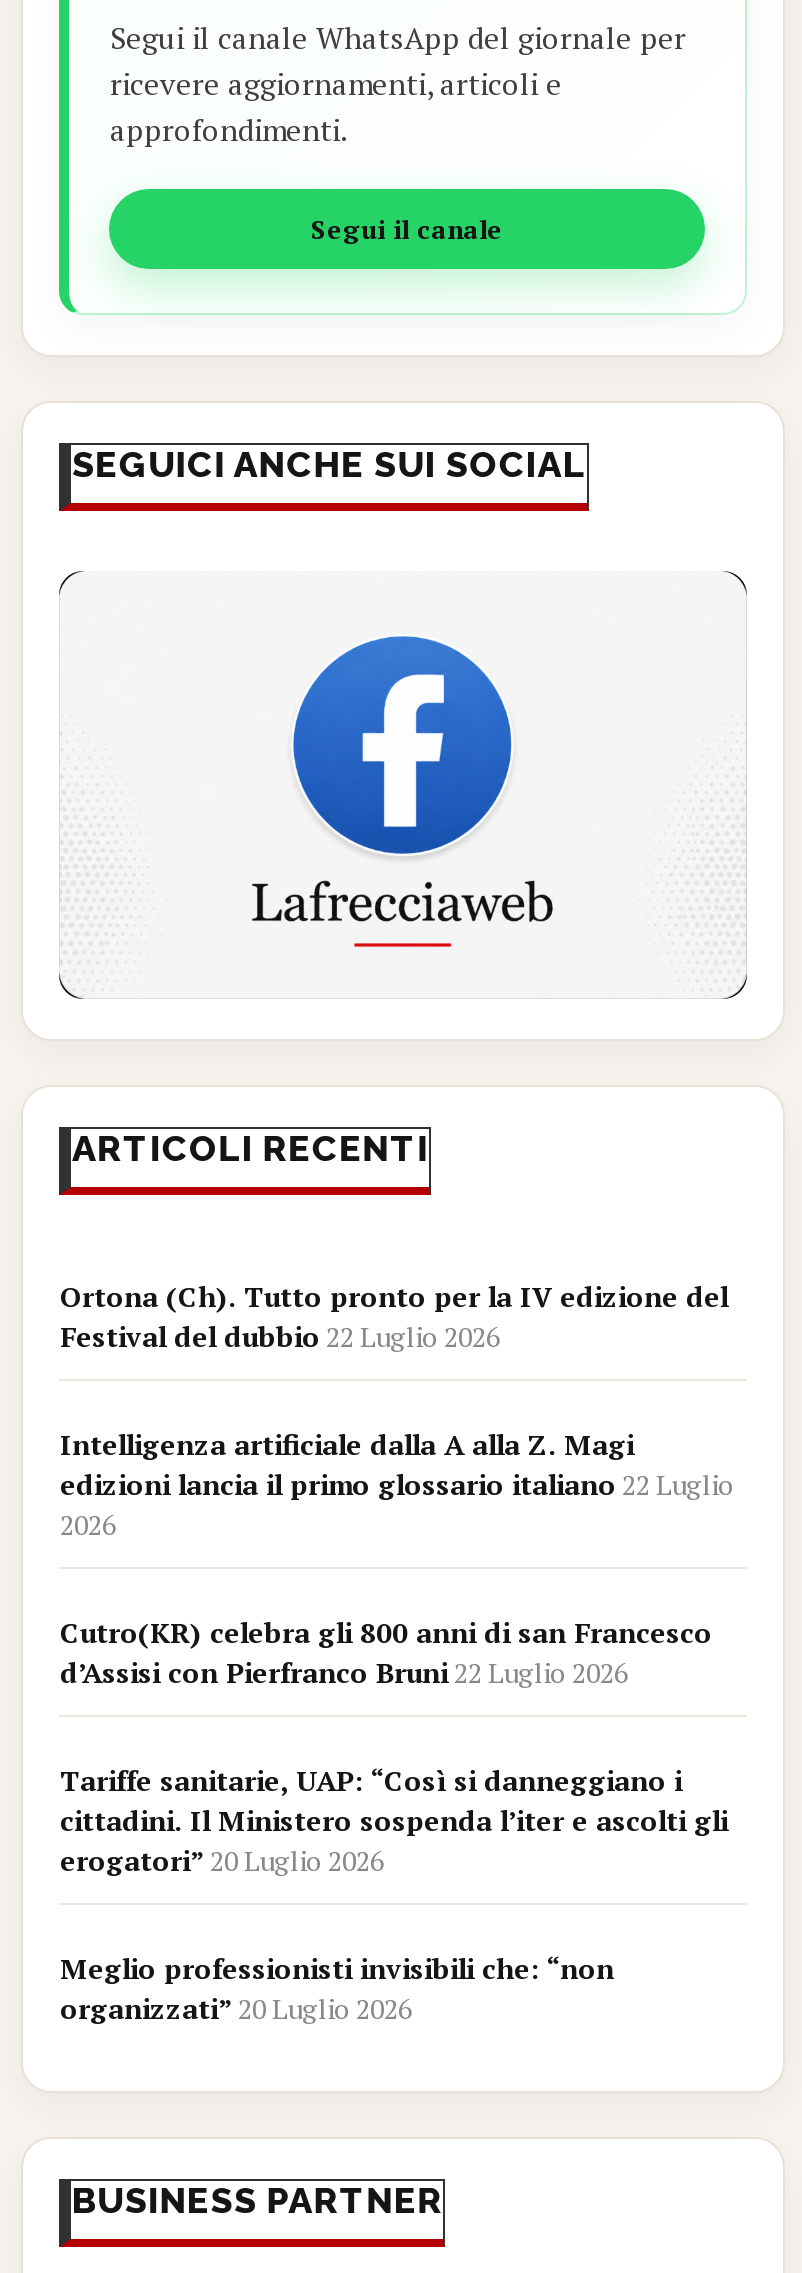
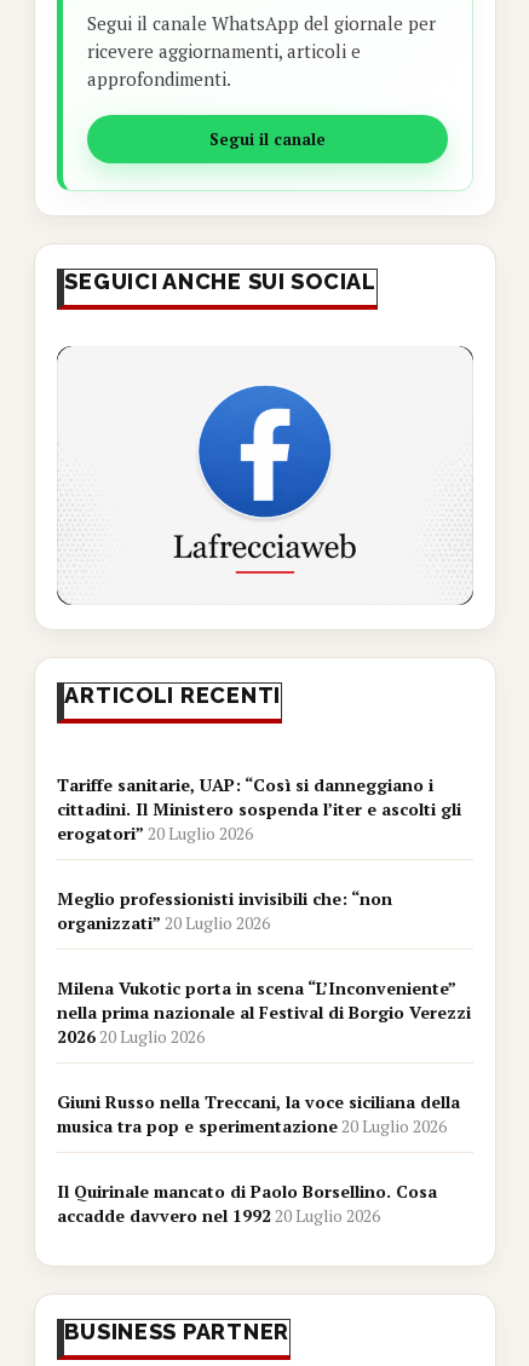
- Ortona (Ch). Tutto pronto per la IV edizione del
- Festival del dubbio 22 Luglio 2026
- Intelligenza artificiale dalla A alla Z. Magi
- edizioni lancia il primo glossario italiano 22 Luglio
- 2026
- Cutro(KR) celebra gli 800 anni di san Francesco
- d’Assisi con Pierfranco Bruni 22 Luglio 2026

moved up: Tariffe sanitarie, UAP: “Così si danneggiano i | cittadini. Il Ministero sospenda l’iter e ascolti gli | erogatori” 20 Luglio 2026 | Meglio professionisti invisibili che: “non | organizzati” 20 Luglio 2026

+ Milena Vukotic porta in scena “L’Inconveniente”
+ nella prima nazionale al Festival di Borgio Verezzi
+ 2026 20 Luglio 2026
+ Giuni Russo nella Treccani, la voce siciliana della
+ musica tra pop e sperimentazione 20 Luglio 2026
+ Il Quirinale mancato di Paolo Borsellino. Cosa
+ accadde davvero nel 1992 20 Luglio 2026
